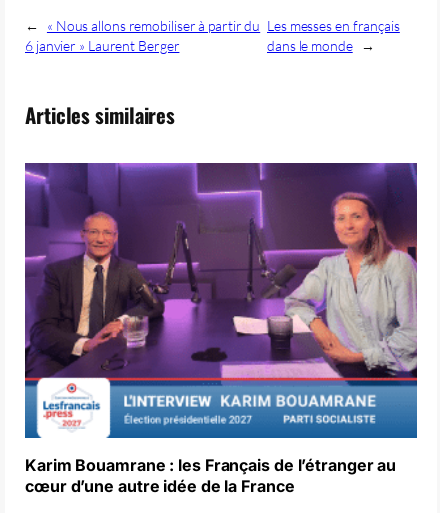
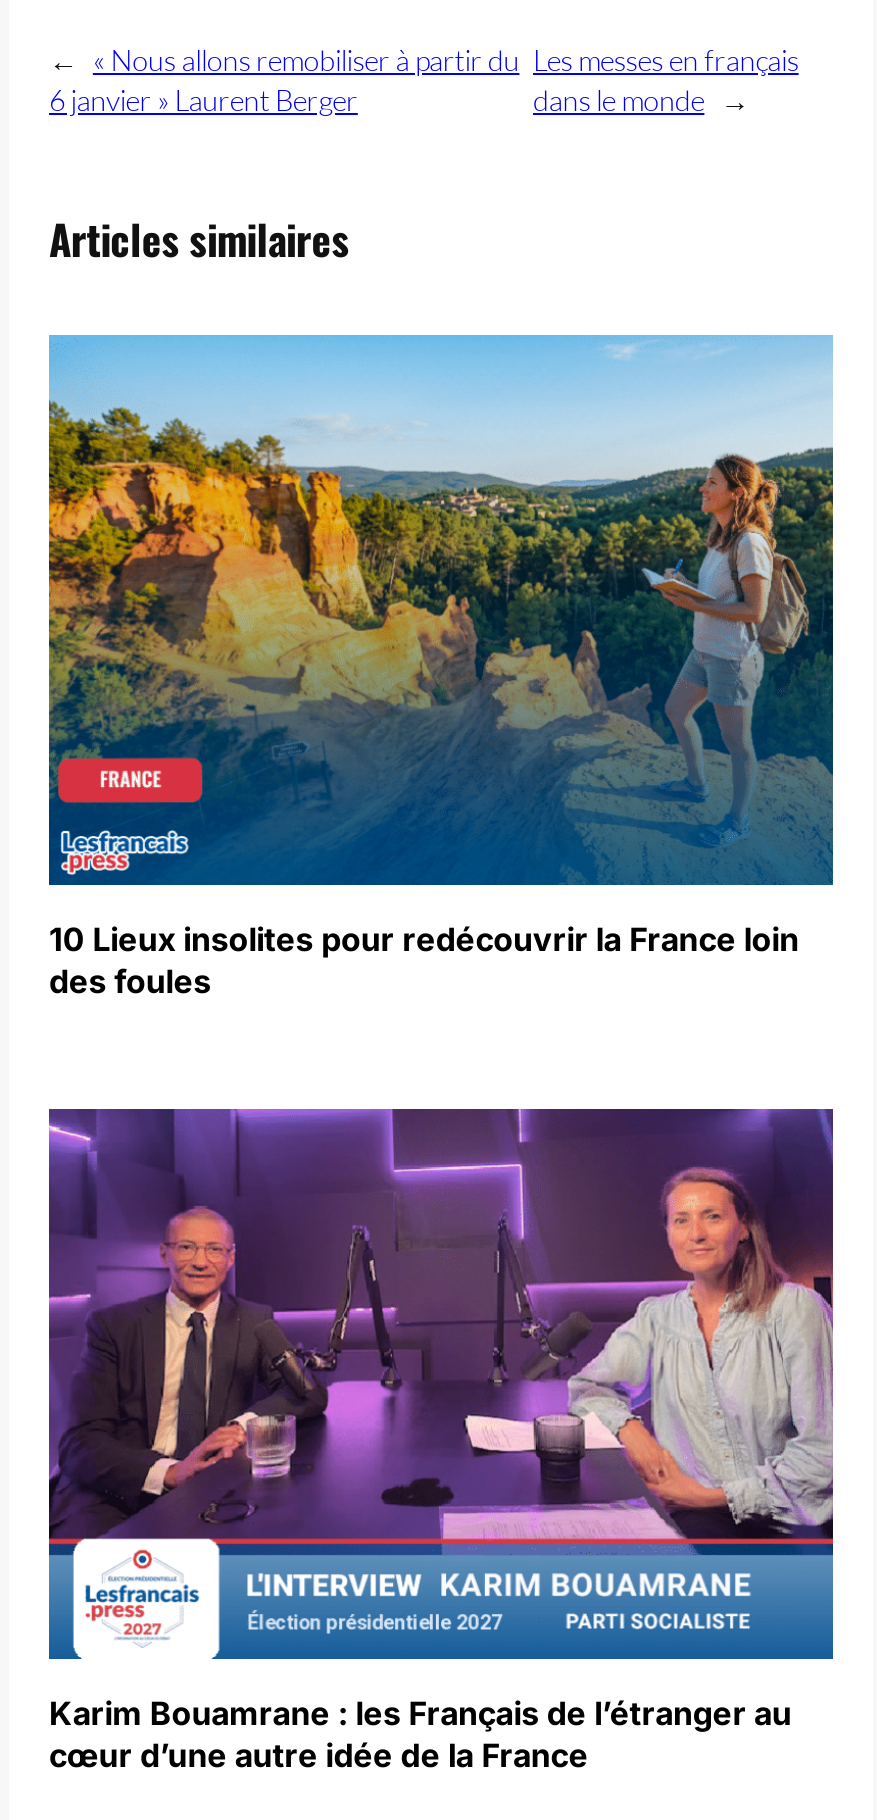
+ [image]
+ 10 Lieux insolites pour redécouvrir la France loin
+ des foules
